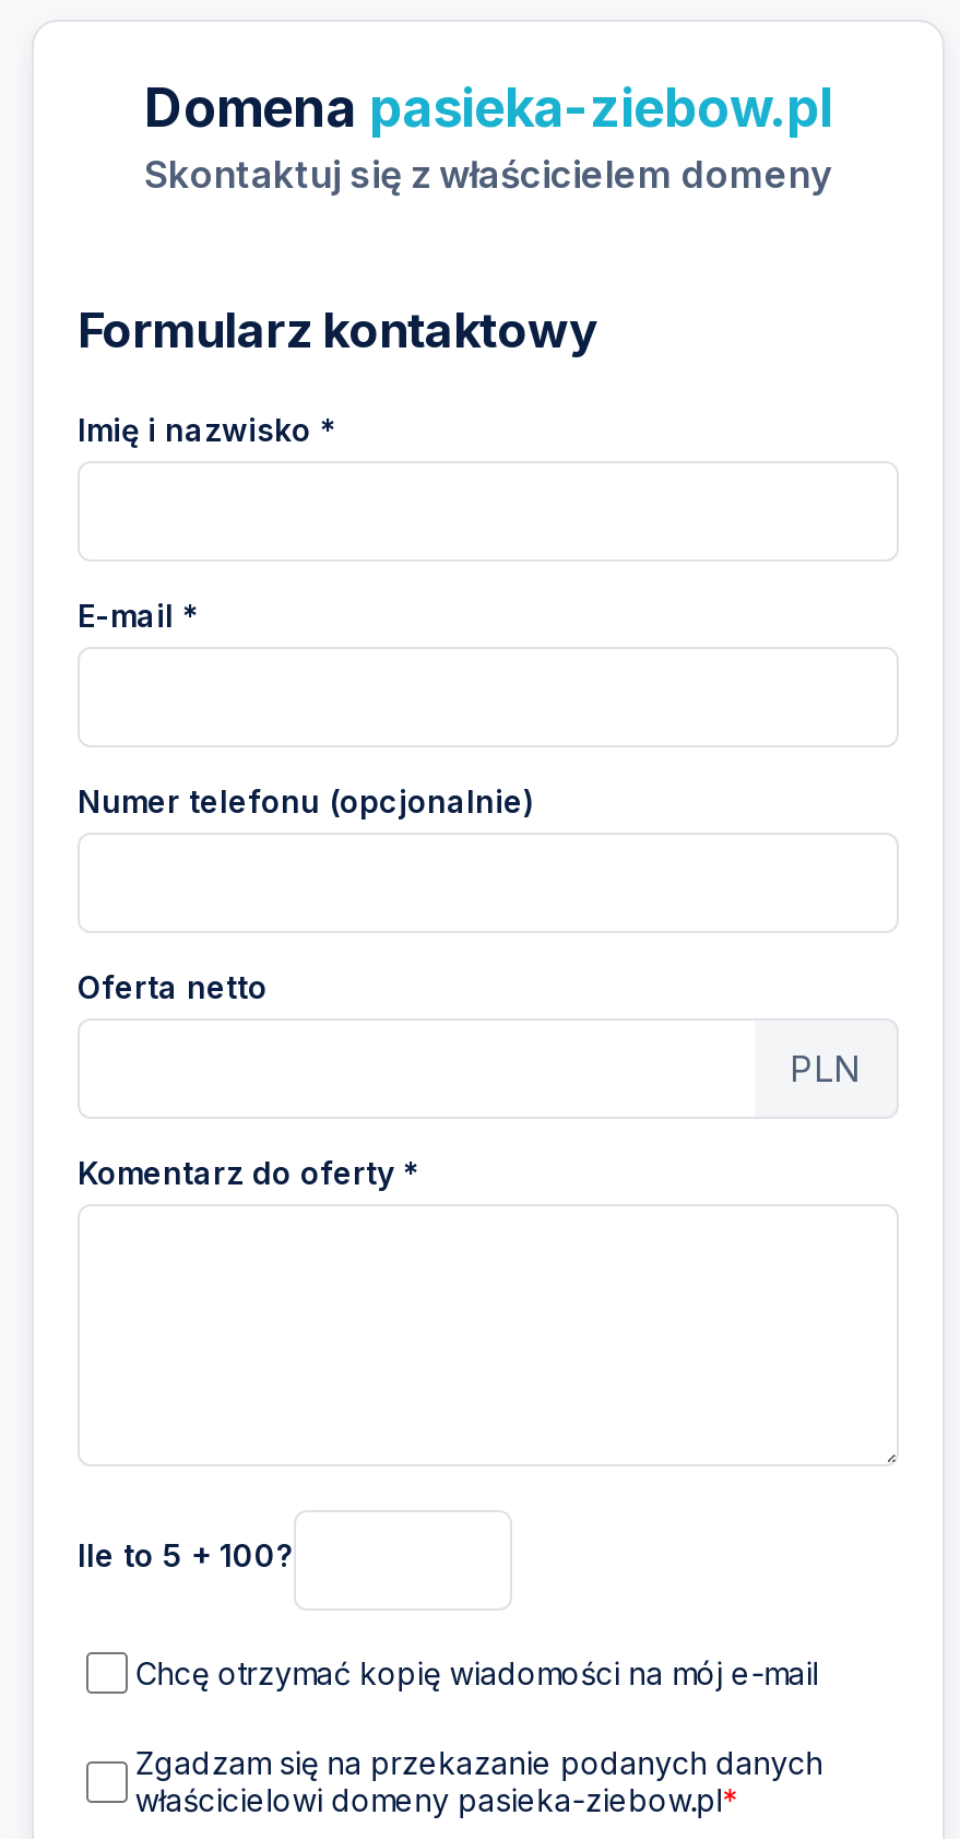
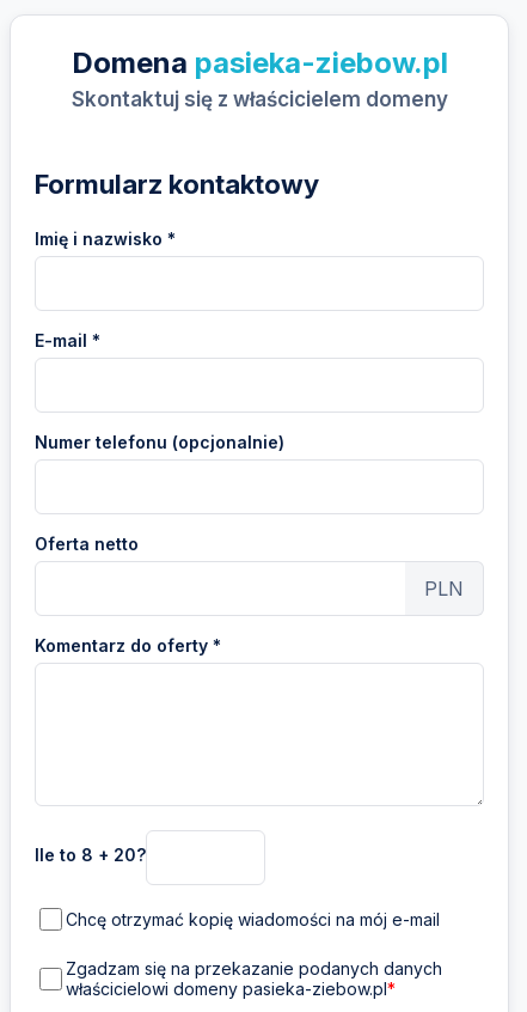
- Ile to 5 + 100?
+ Ile to 8 + 20?
